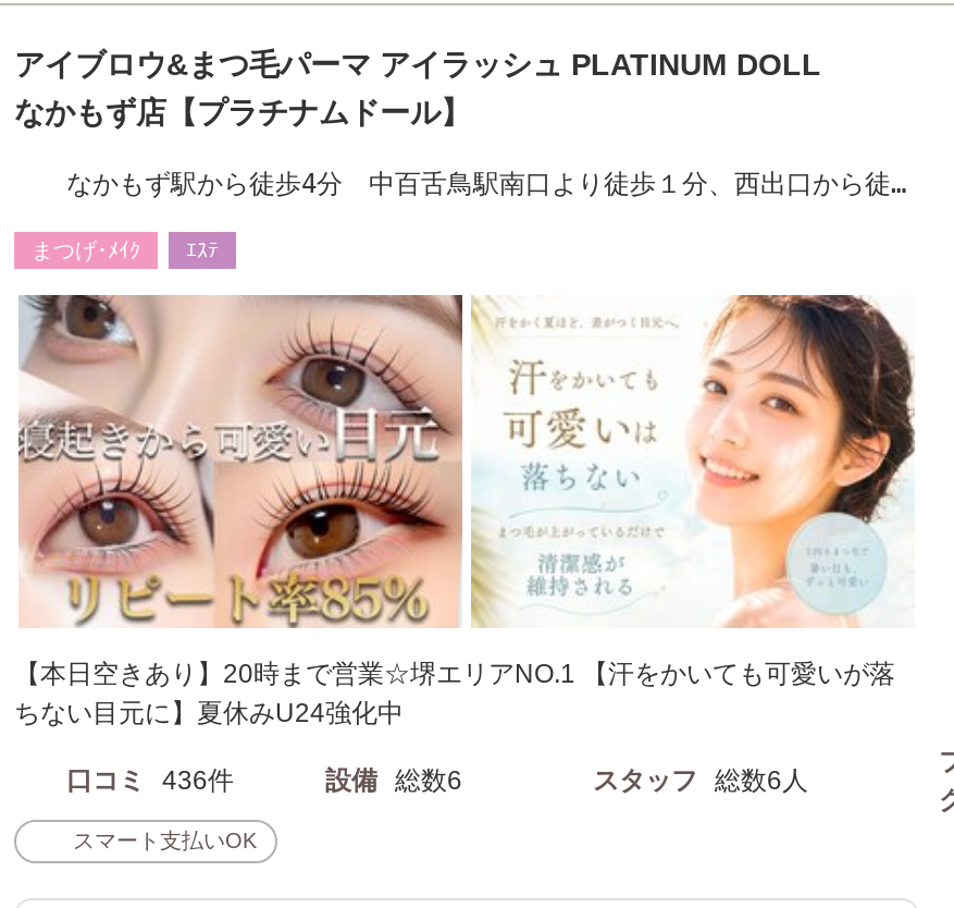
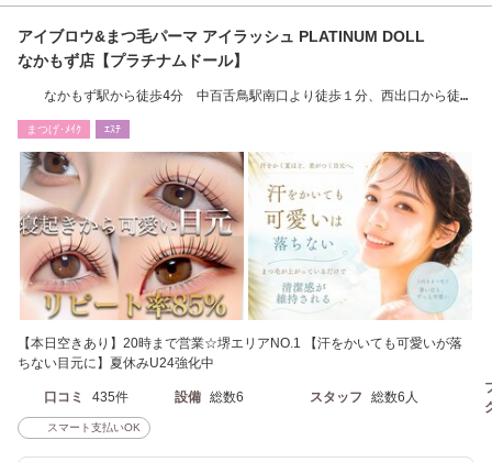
- 口コミ 436件
+ 口コミ 435件
